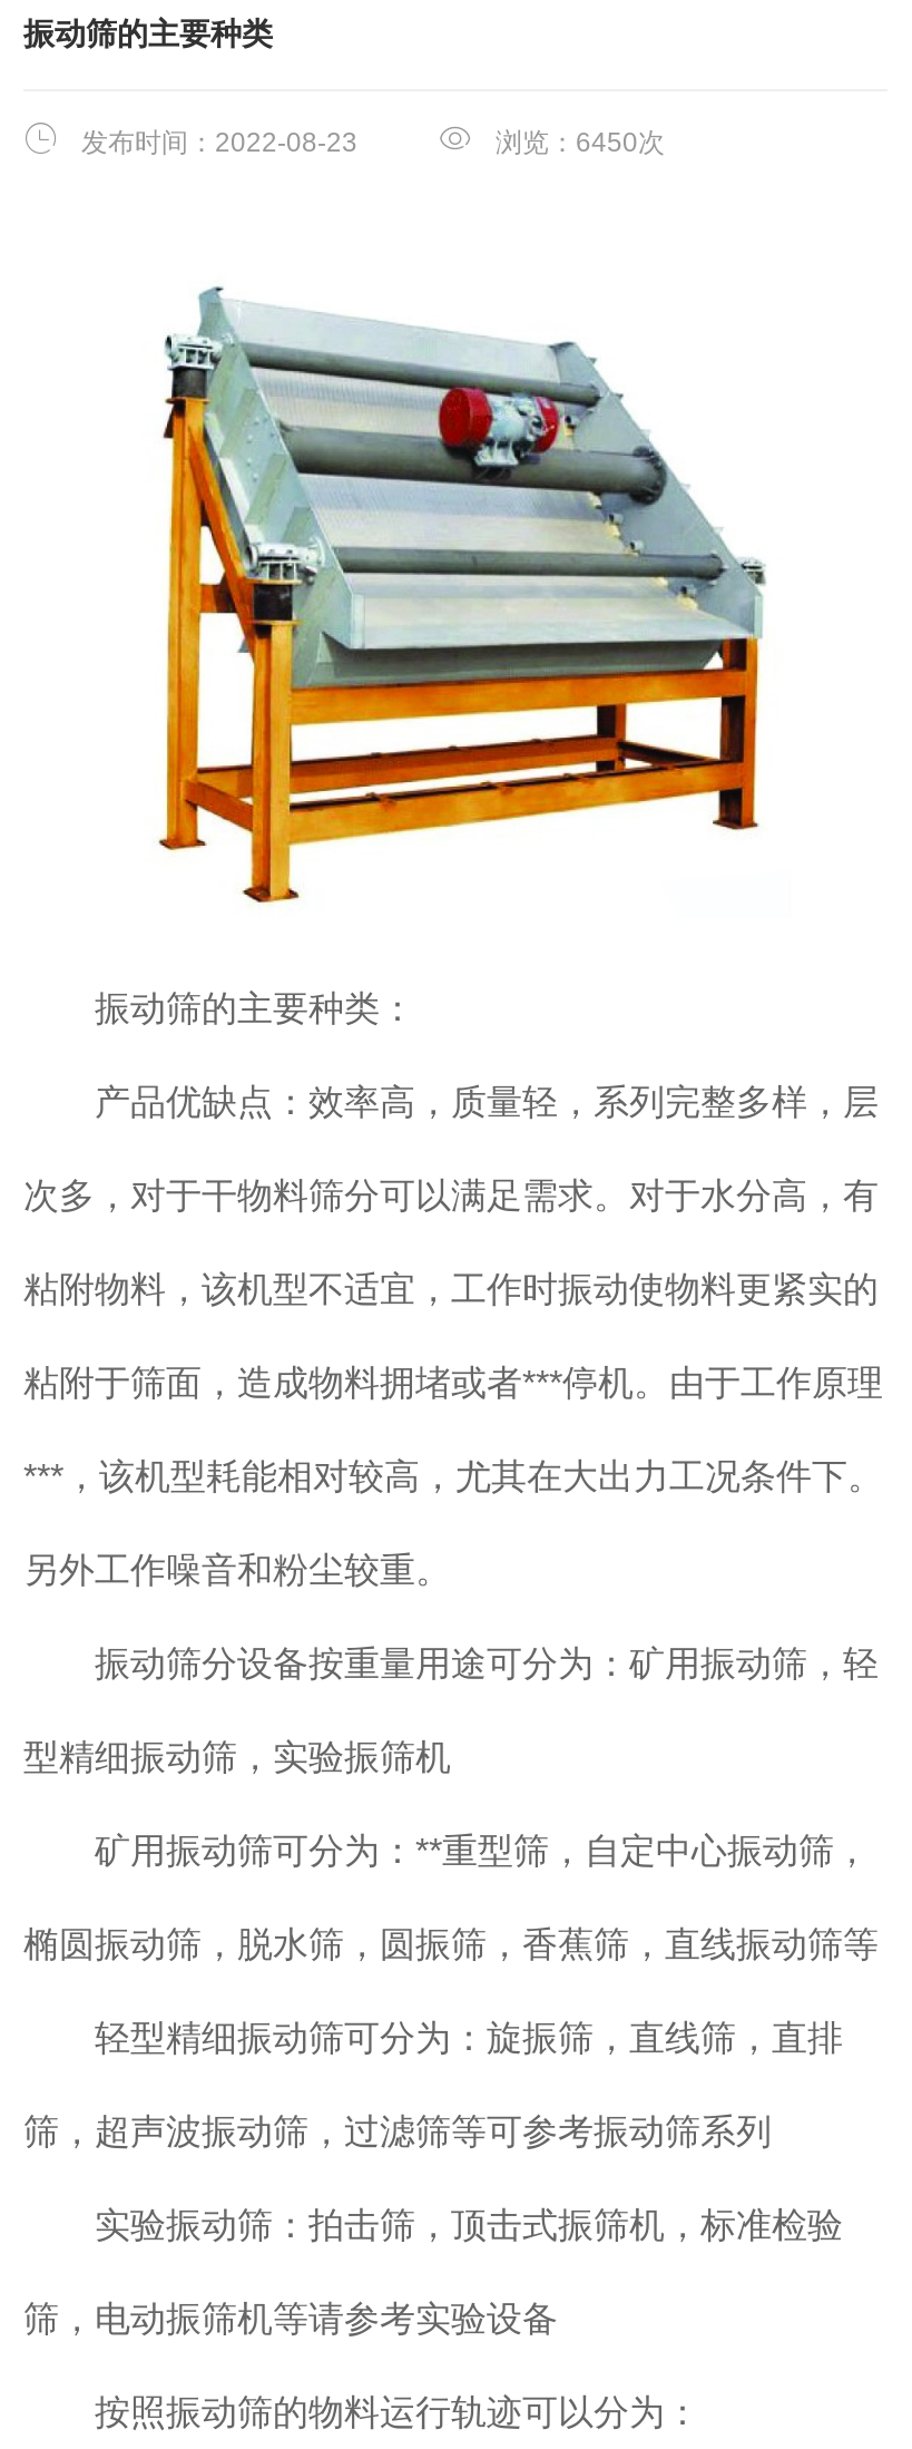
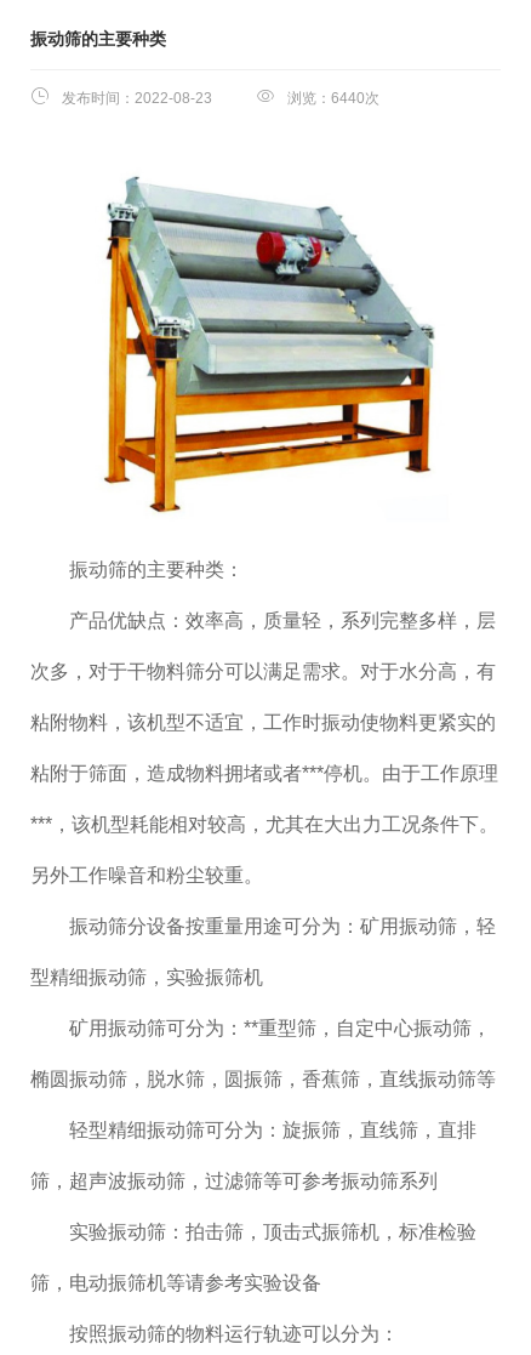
- 发布时间：2022-08-23 浏览：6450次
+ 发布时间：2022-08-23 浏览：6440次
